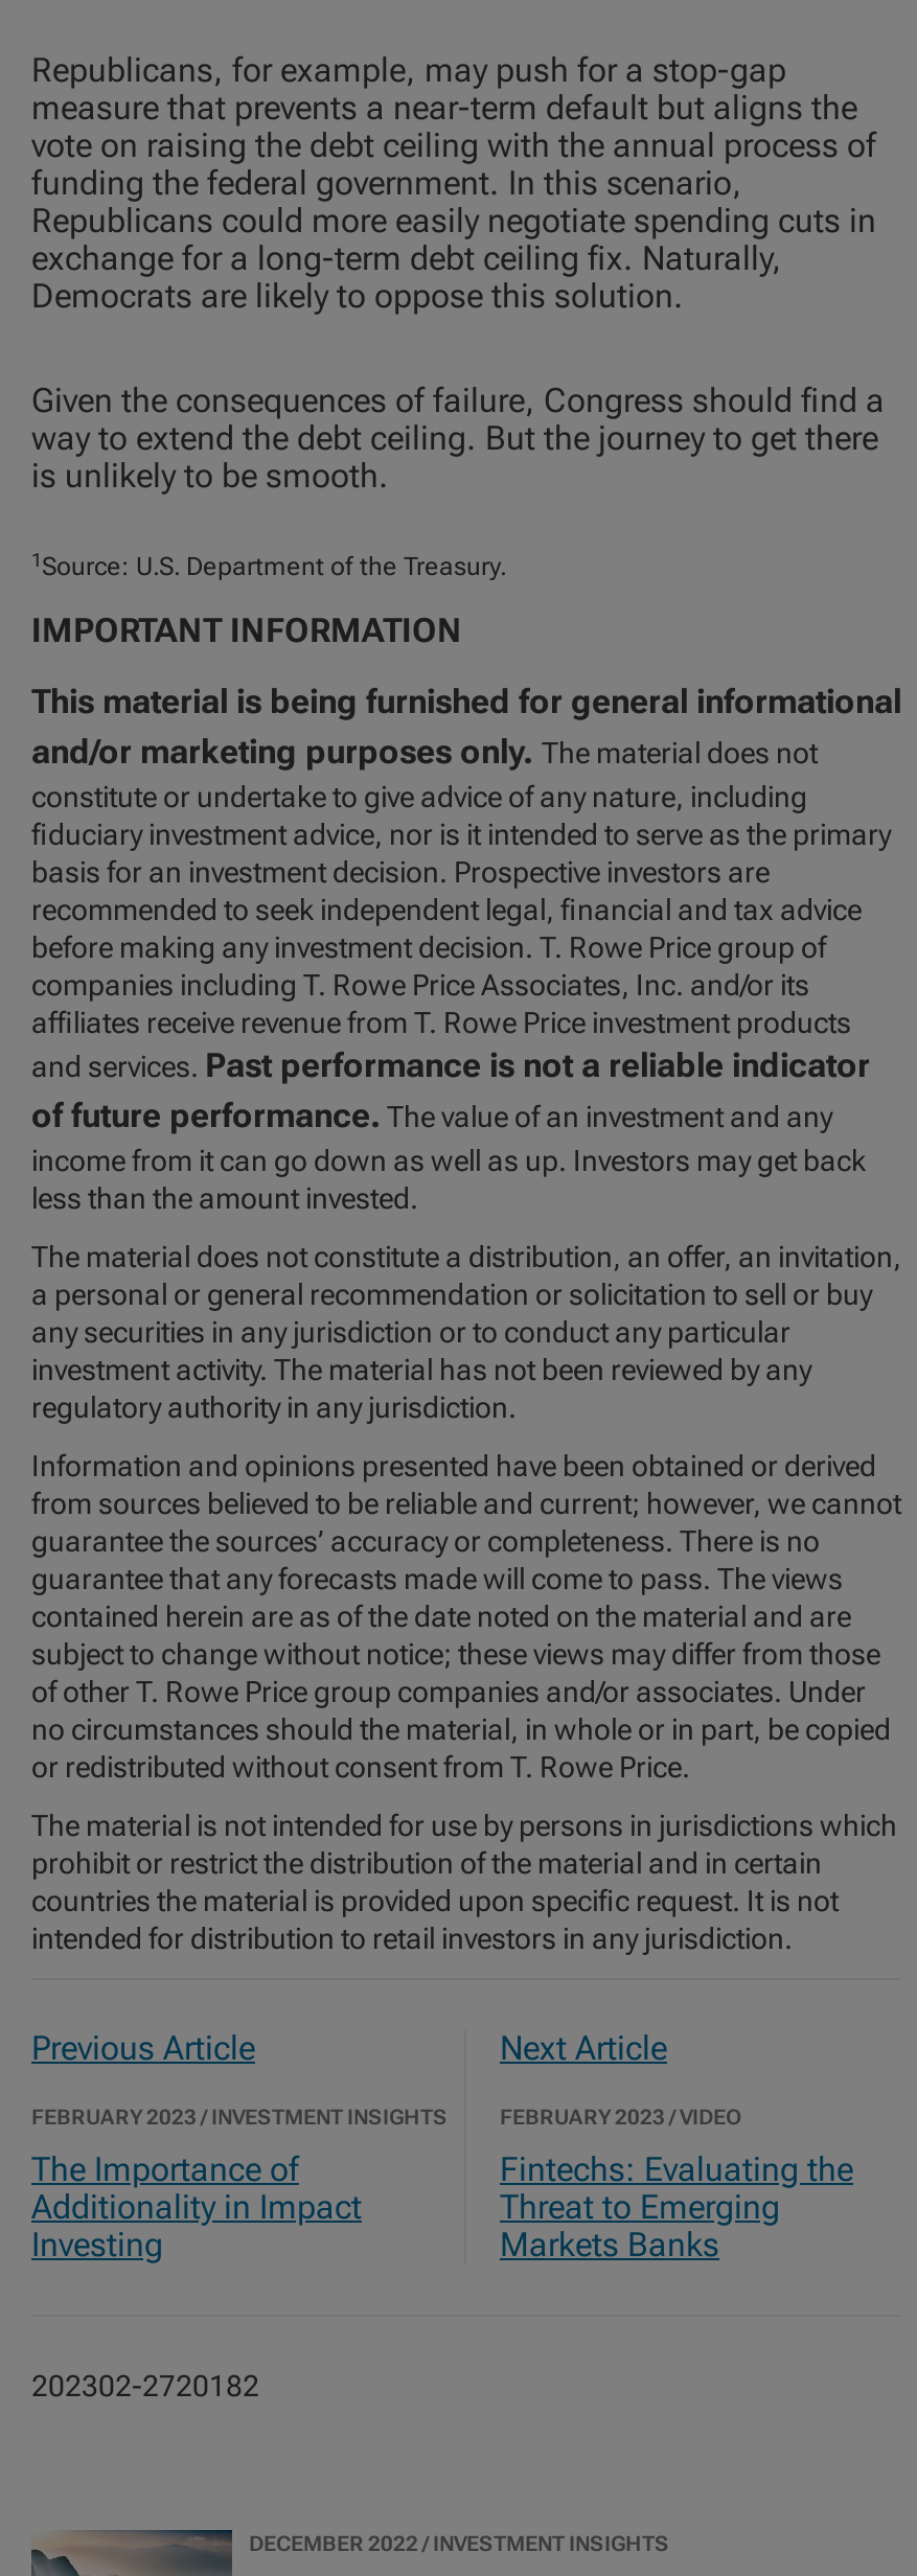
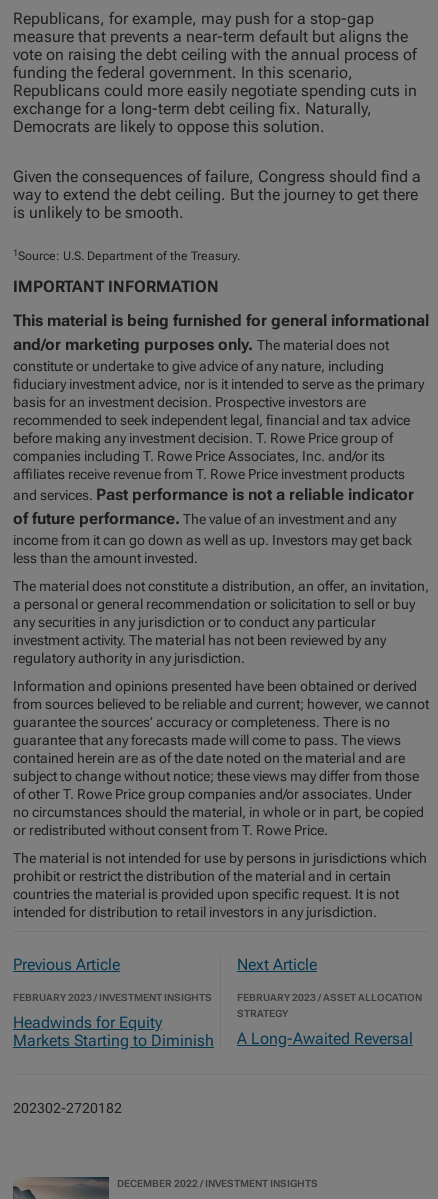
- FEBRUARY 2023 / VIDEO
- Fintechs: Evaluating the
- Threat to Emerging
- Markets Banks
+ FEBRUARY 2023 / ASSET ALLOCATION
+ STRATEGY
+ A Long-Awaited Reversal

- The Importance of
- Additionality in Impact
- Investing
+ Headwinds for Equity
+ Markets Starting to Diminish
